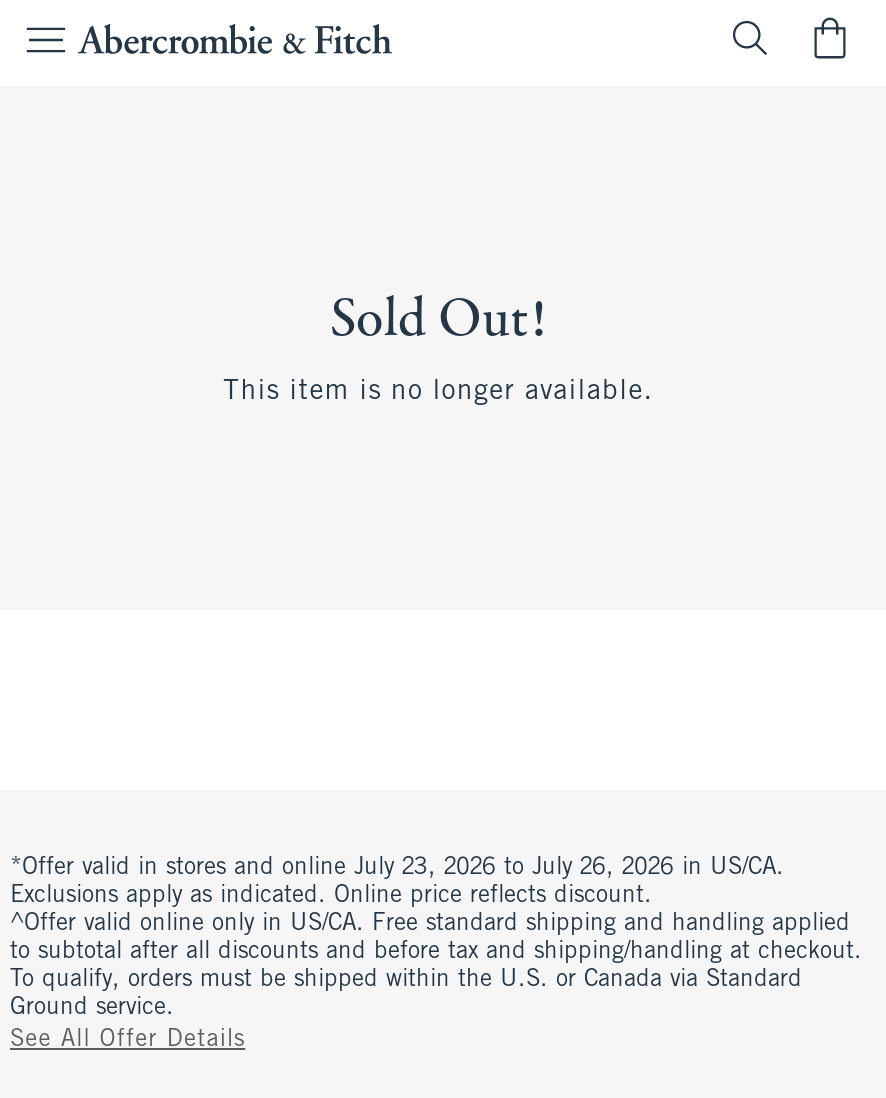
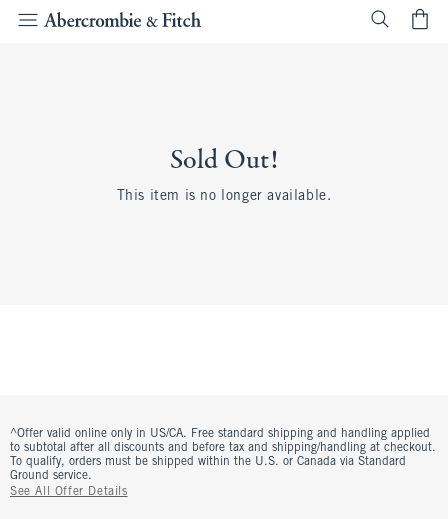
- *Offer valid in stores and online July 23, 2026 to July 26, 2026 in US/CA.
- Exclusions apply as indicated. Online price reflects discount.
